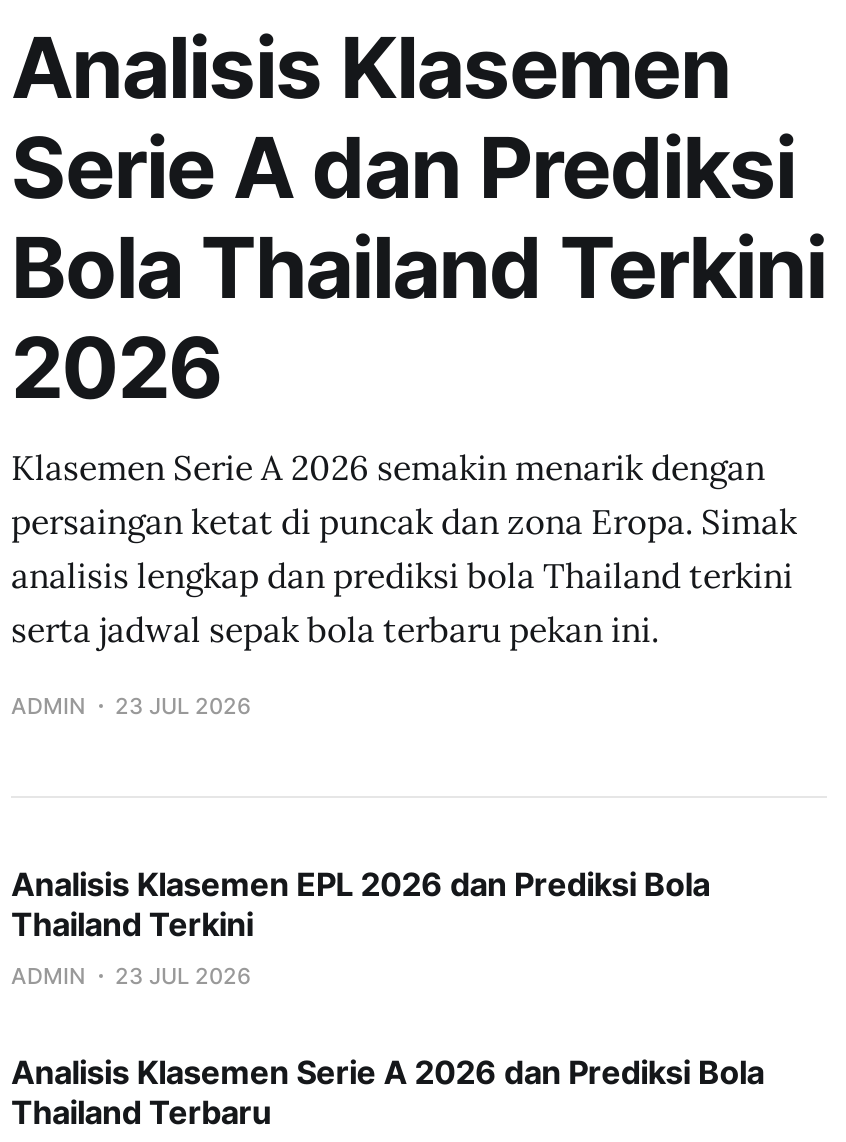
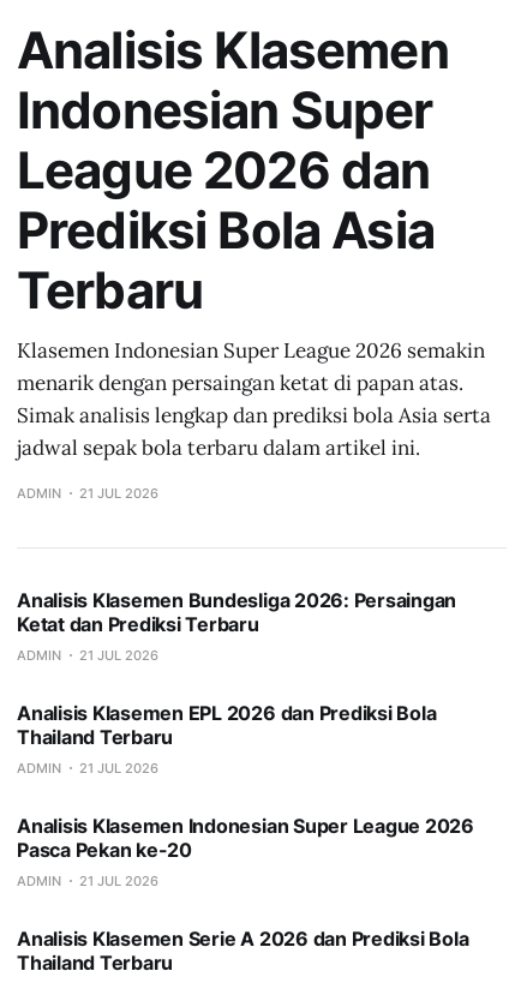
- Serie A dan Prediksi
- Bola Thailand Terkini
- 2026
- Klasemen Serie A 2026 semakin menarik dengan
- persaingan ketat di puncak dan zona Eropa. Simak
- analisis lengkap dan prediksi bola Thailand terkini
- serta jadwal sepak bola terbaru pekan ini.
+ Indonesian Super
+ League 2026 dan
+ Prediksi Bola Asia
+ Terbaru
+ Klasemen Indonesian Super League 2026 semakin
+ menarik dengan persaingan ketat di papan atas.
+ Simak analisis lengkap dan prediksi bola Asia serta
+ jadwal sepak bola terbaru dalam artikel ini.

- ADMIN 23 JUL 2026
+ ADMIN 21 JUL 2026

moved down: Analisis Klasemen EPL 2026 dan Prediksi Bola

- Thailand Terkini
+ Analisis Klasemen Bundesliga 2026: Persaingan
+ Ketat dan Prediksi Terbaru

- 23 JUL 2026
+ 21 JUL 2026
+ Thailand Terbaru
+ ADMIN
+ 21 JUL 2026
+ Analisis Klasemen Indonesian Super League 2026
+ Pasca Pekan ke-20
+ ADMIN
+ 21 JUL 2026
